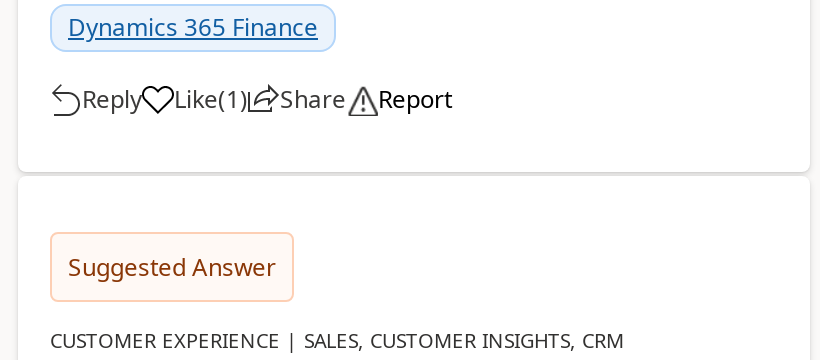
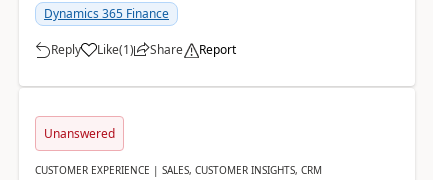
- Suggested Answer
+ Unanswered
